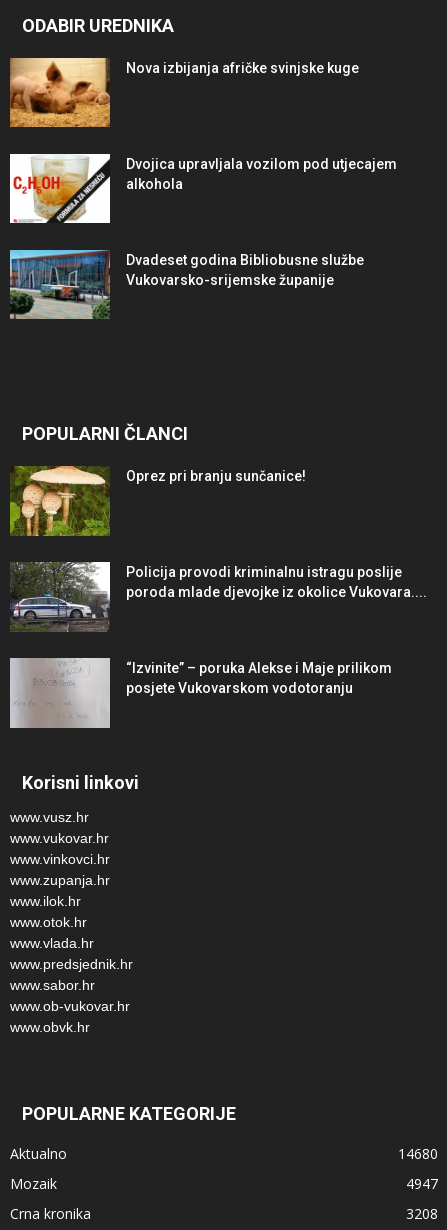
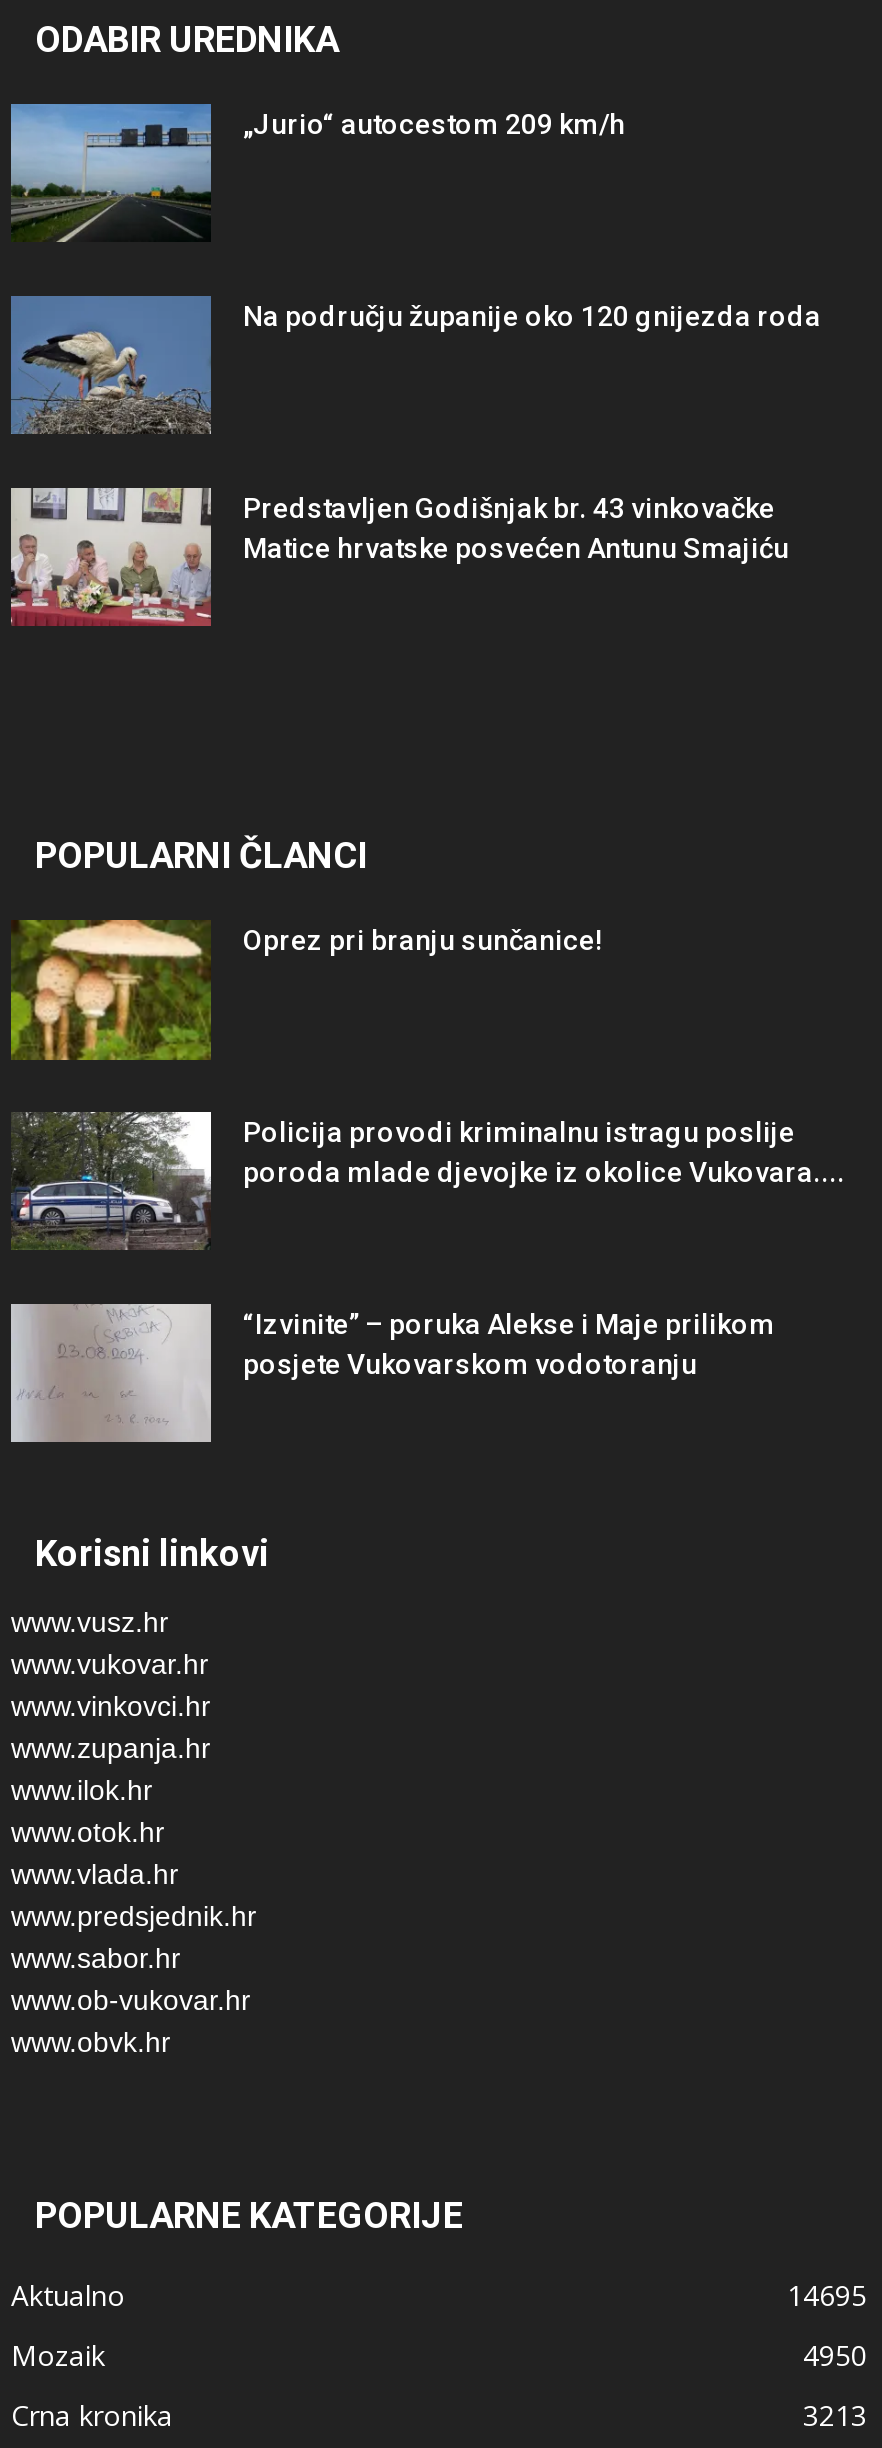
- [image]
- Nova izbijanja afričke svinjske kuge
+ [image]
+ „Jurio“ autocestom 209 km/h

- [image]
- Dvojica upravljala vozilom pod utjecajem
- alkohola
+ [image]
+ Na području županije oko 120 gnijezda roda

- [image]
- Dvadeset godina Bibliobusne službe
- Vukovarsko-srijemske županije
+ [image]
+ Predstavljen Godišnjak br. 43 vinkovačke
+ Matice hrvatske posvećen Antunu Smajiću

- 14680
+ 14695

- 4947
+ 4950

- 3208
+ 3213
